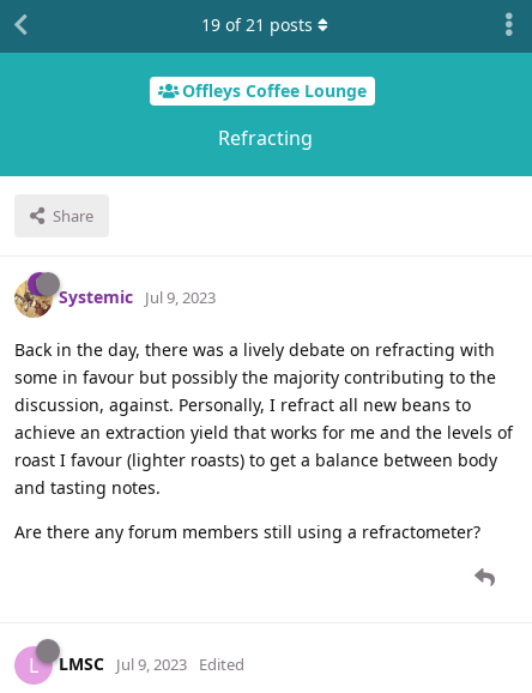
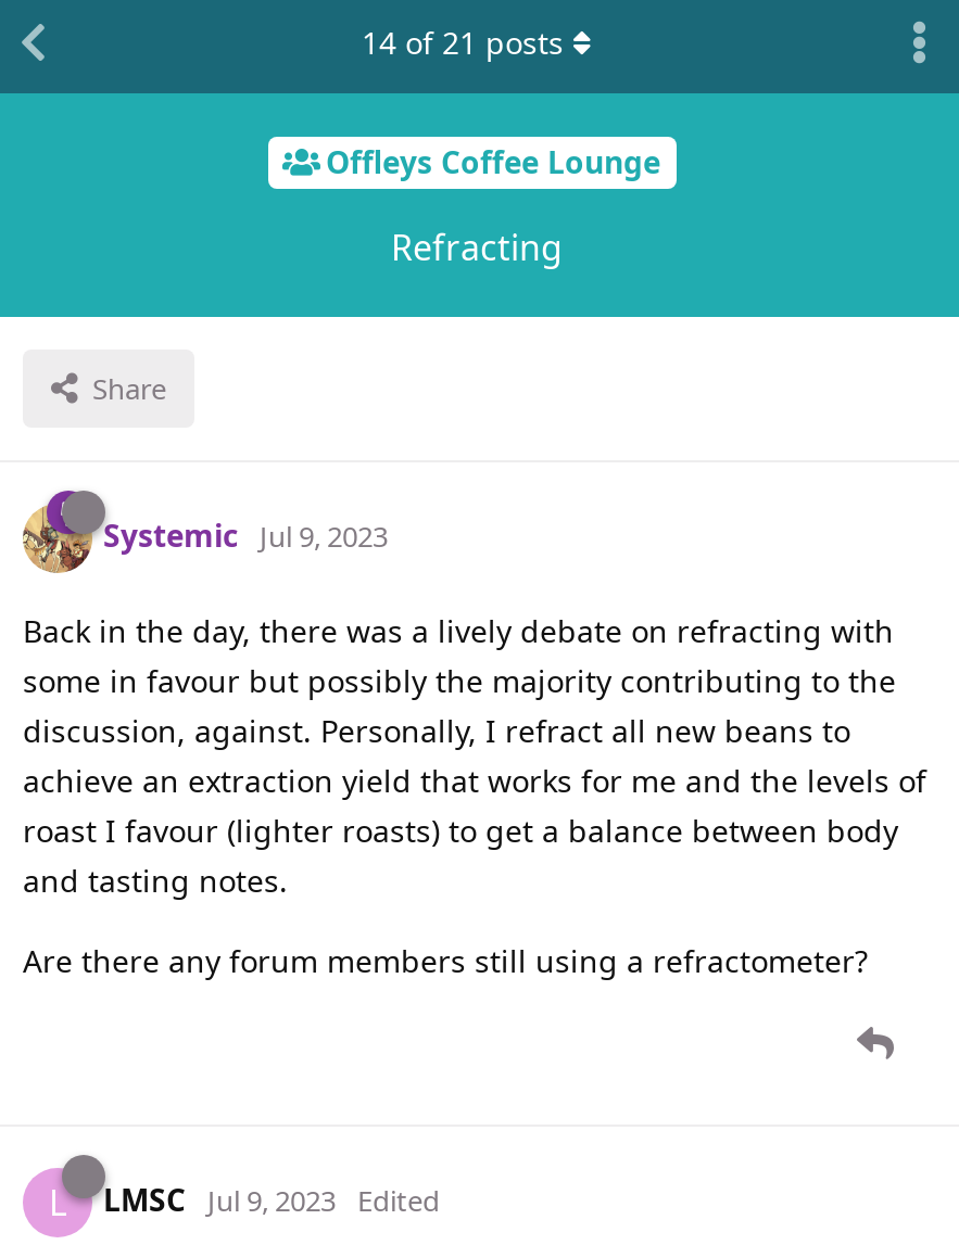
- 19 of 21 posts
+ 14 of 21 posts
